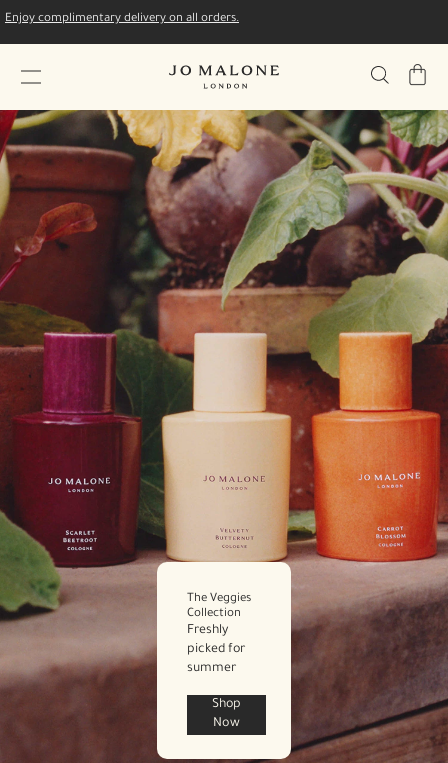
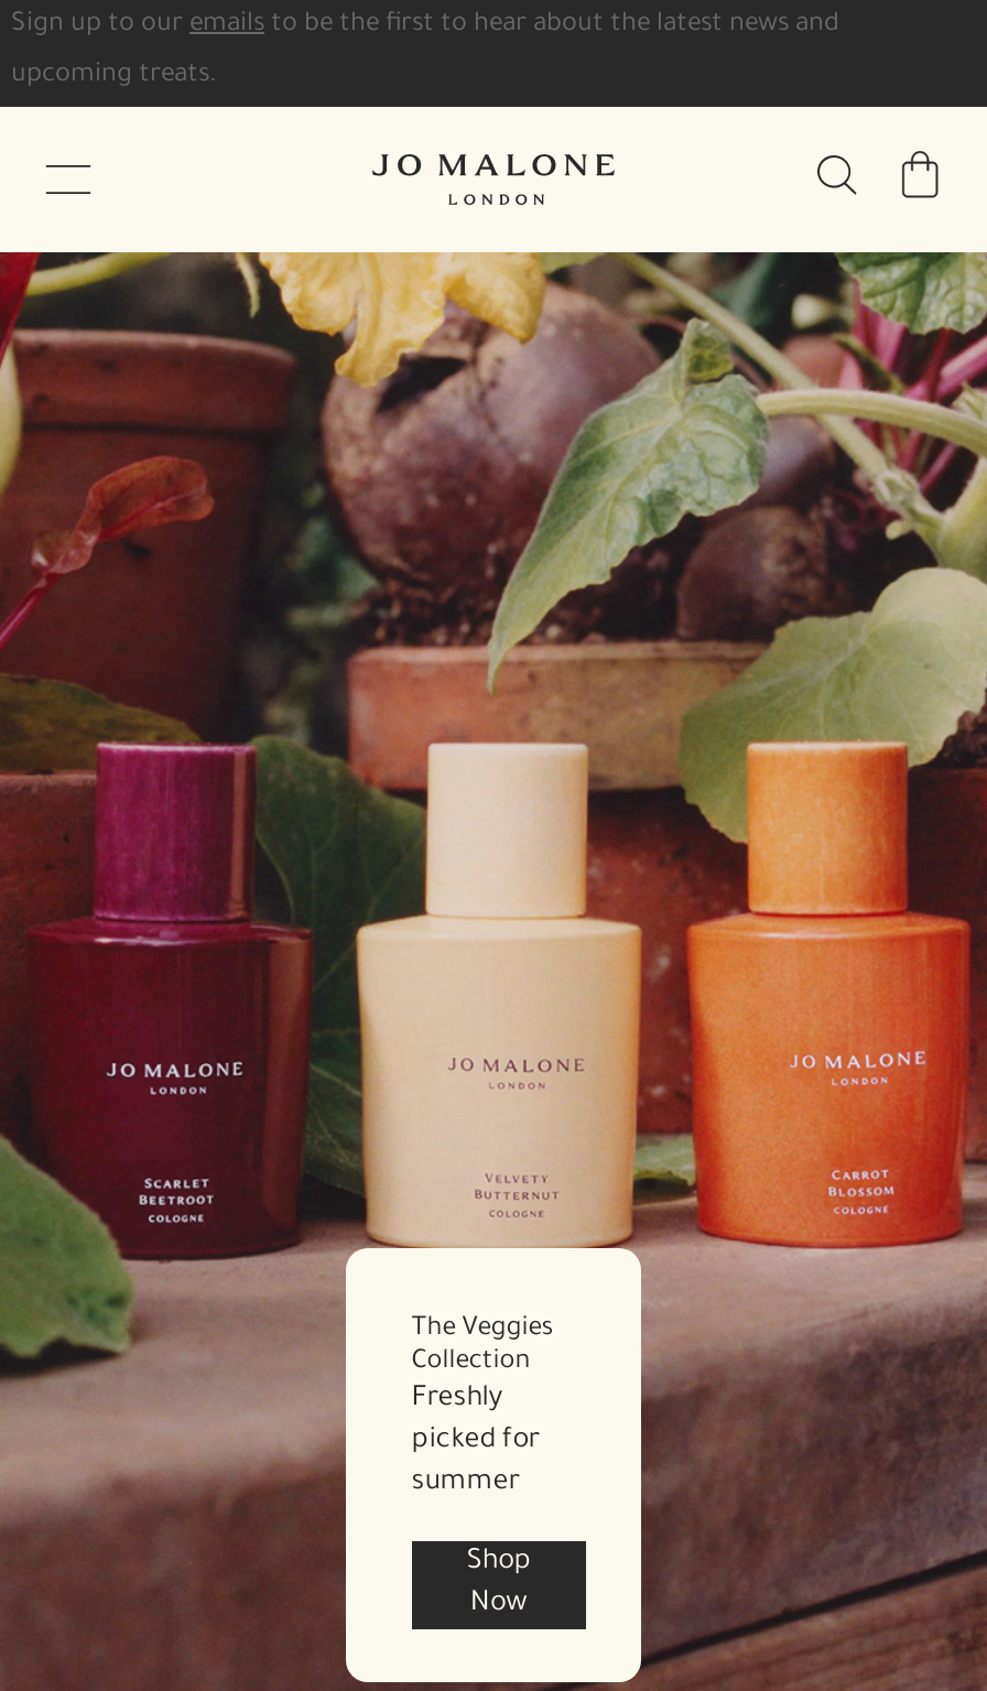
- Enjoy complimentary delivery on all orders.
+ Sign up to our emails to be the first to hear about the latest news and
+ upcoming treats.
